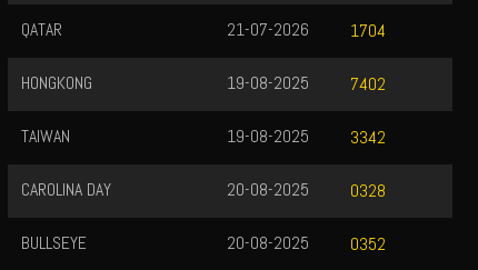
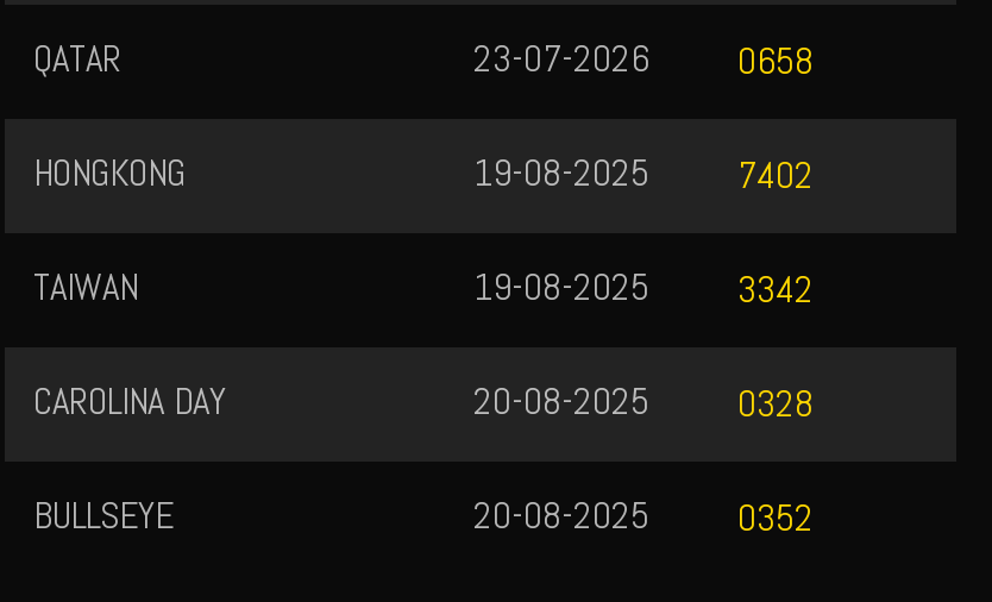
- 21-07-2026
+ 23-07-2026

- 1704
+ 0658
